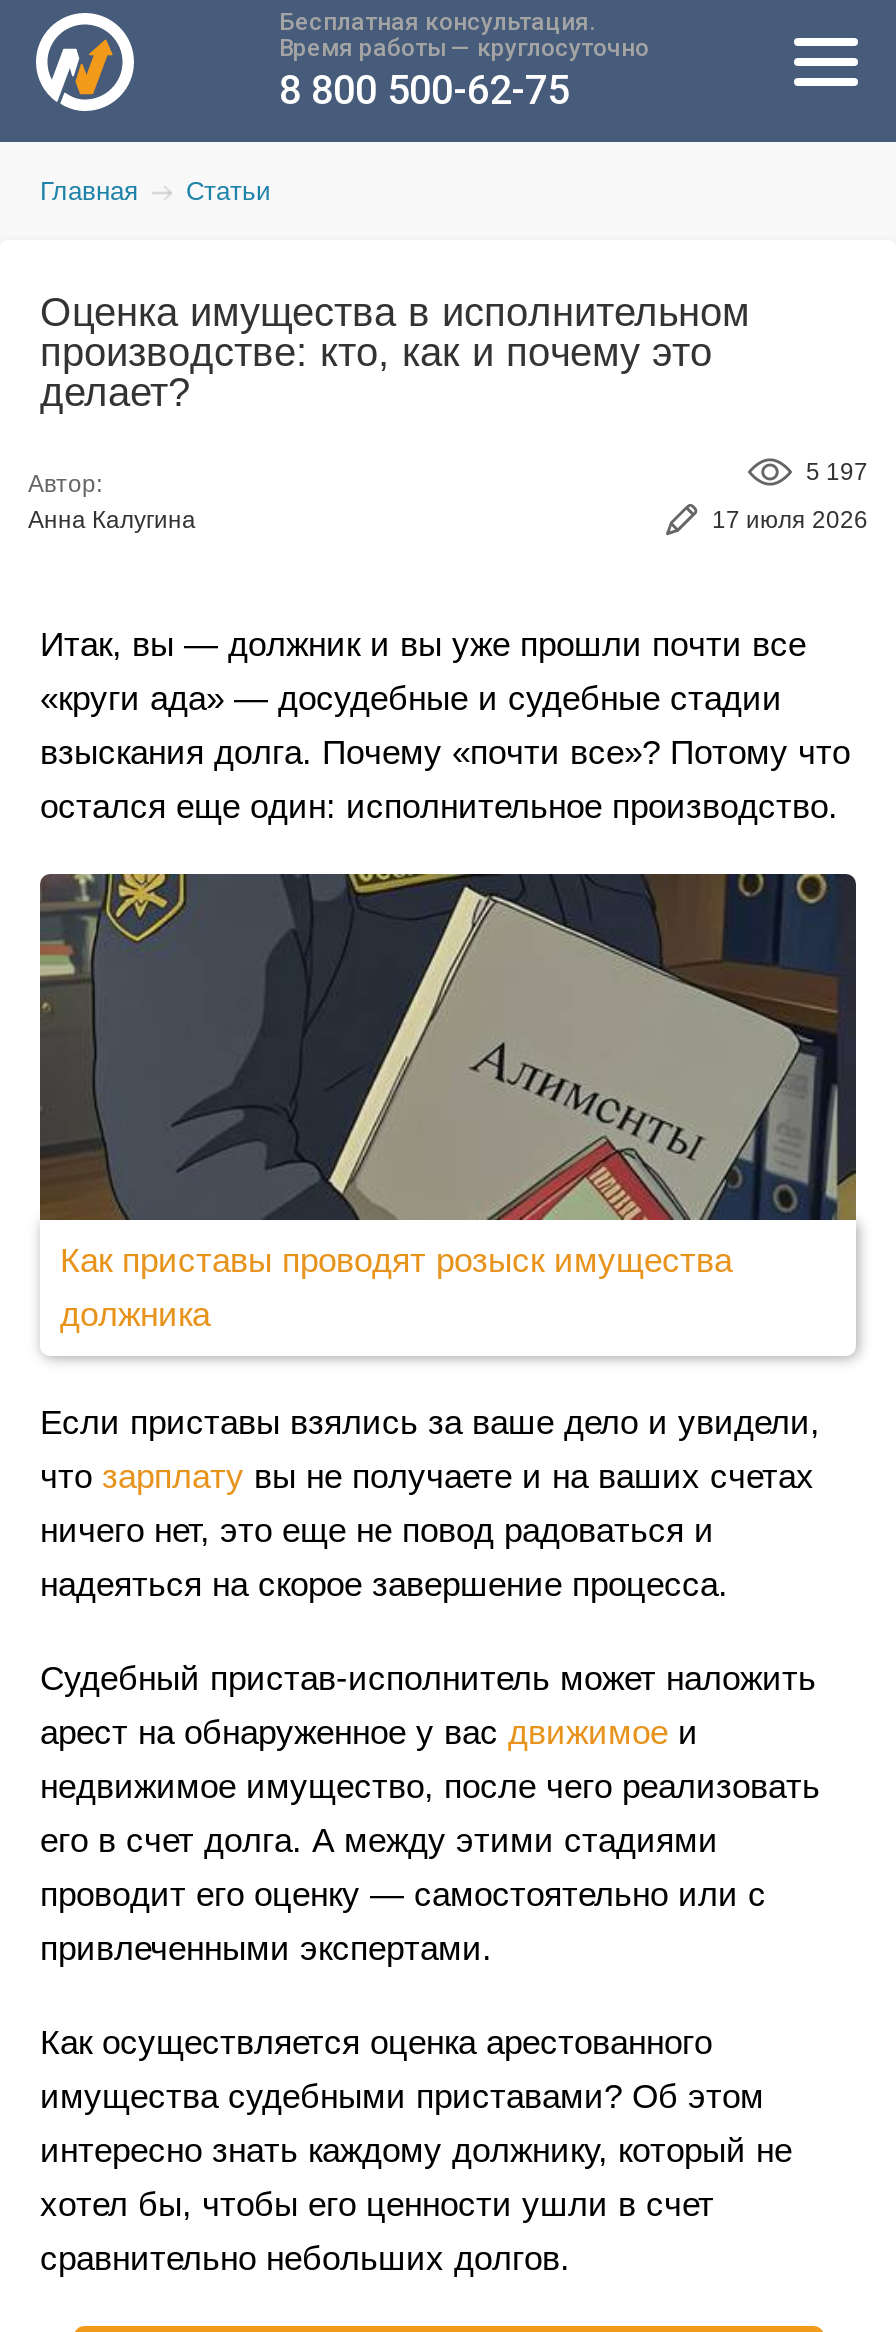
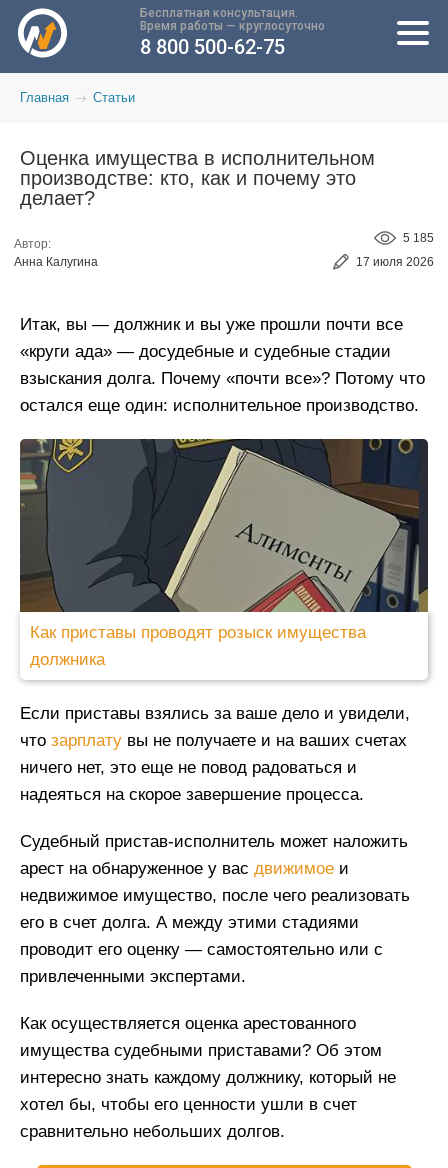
- 5 197
+ 5 185
